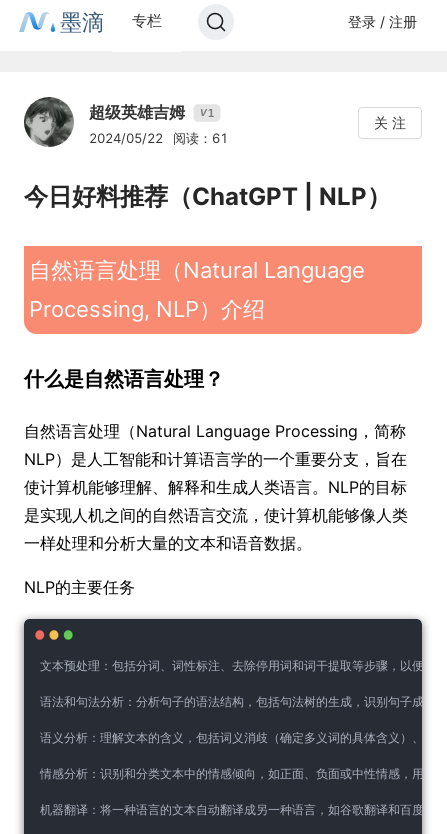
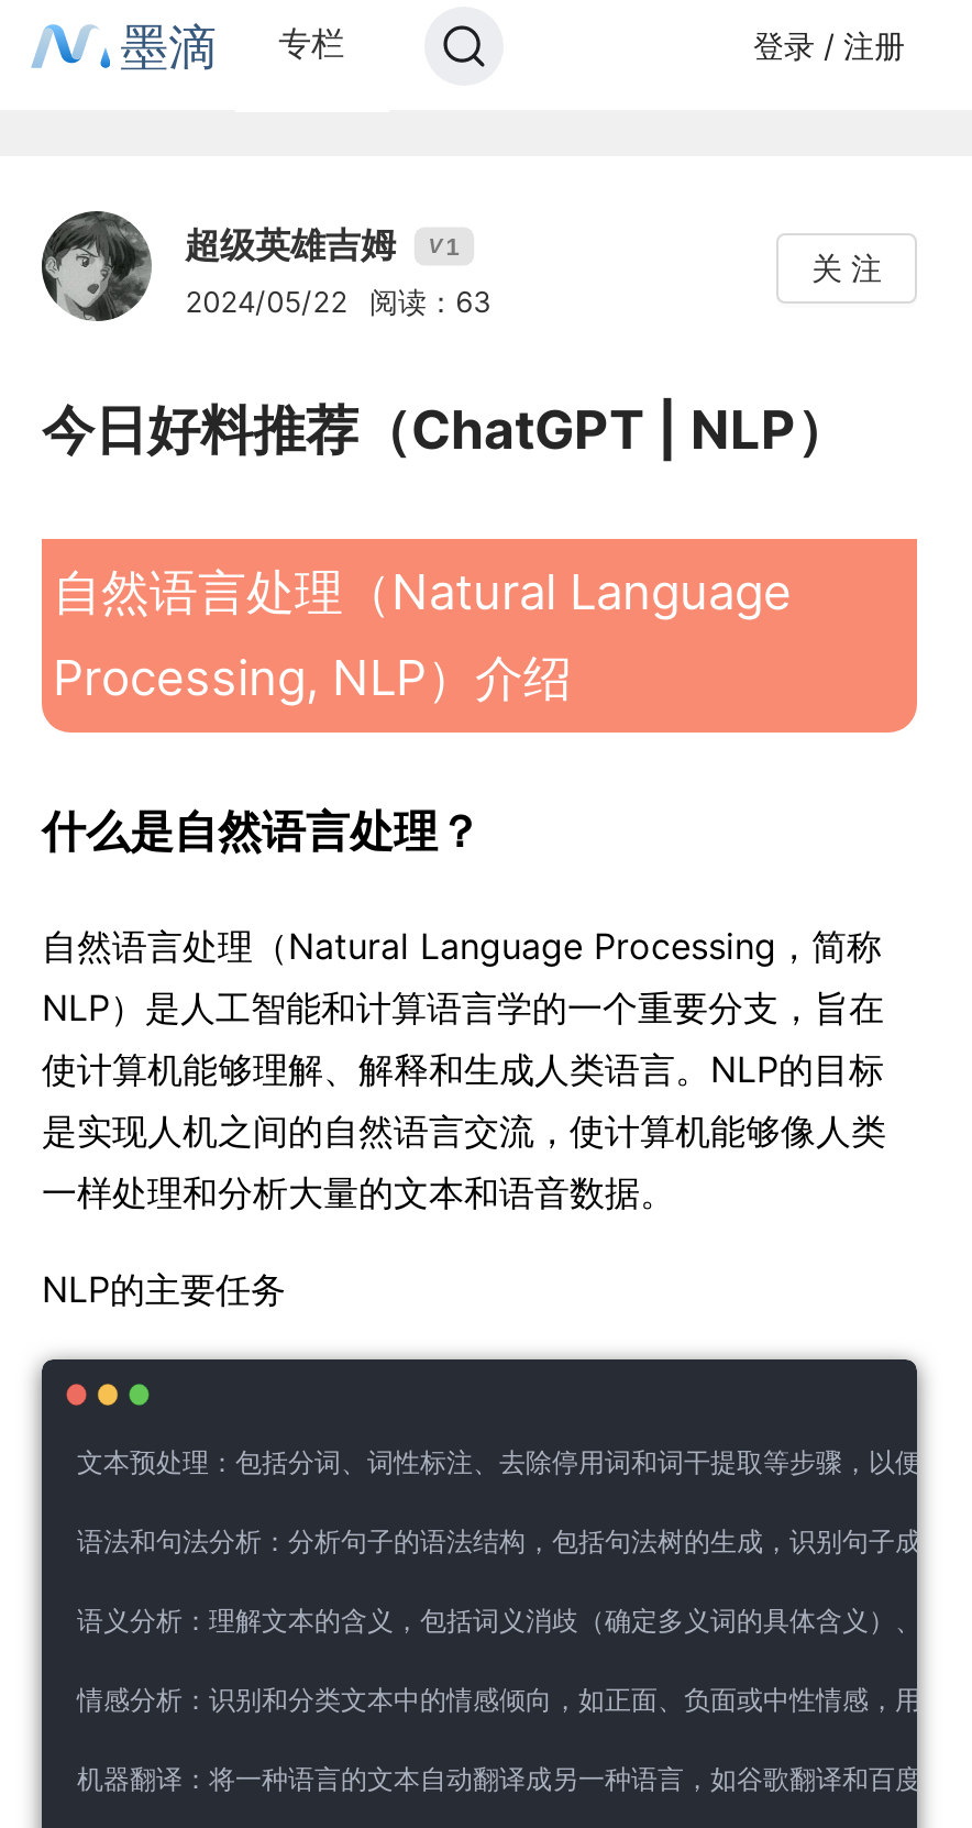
- 2024/05/22 阅读：61
+ 2024/05/22 阅读：63
